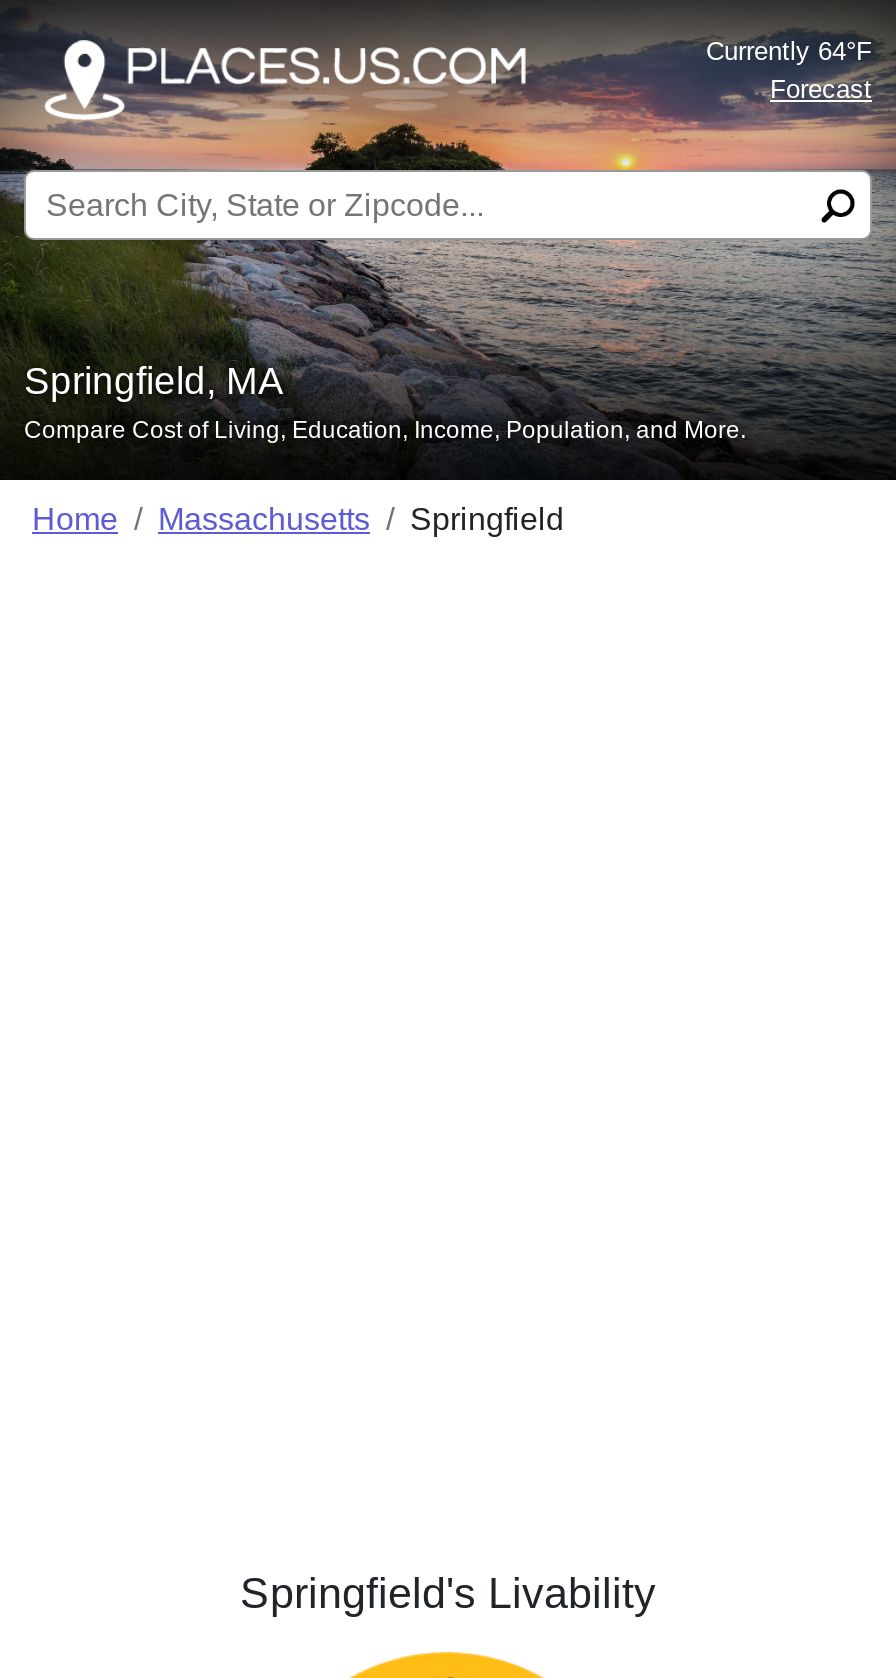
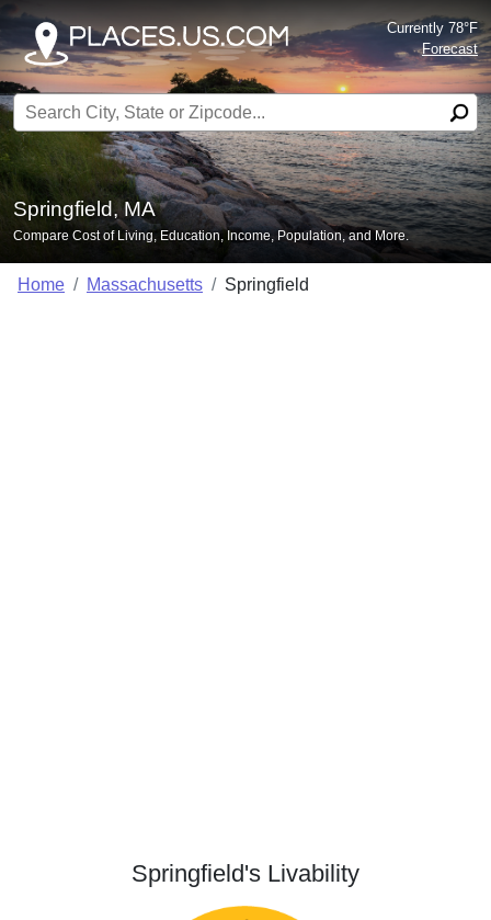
- Currently 64°F
+ Currently 78°F
